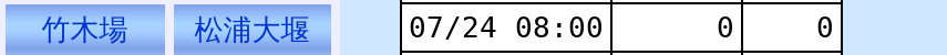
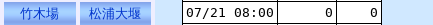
- 07/24 08:00
+ 07/21 08:00
